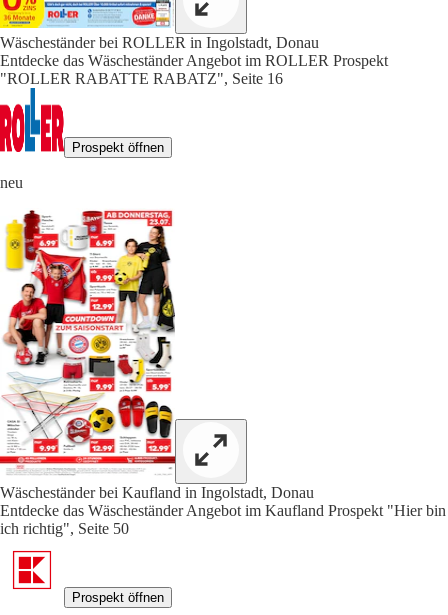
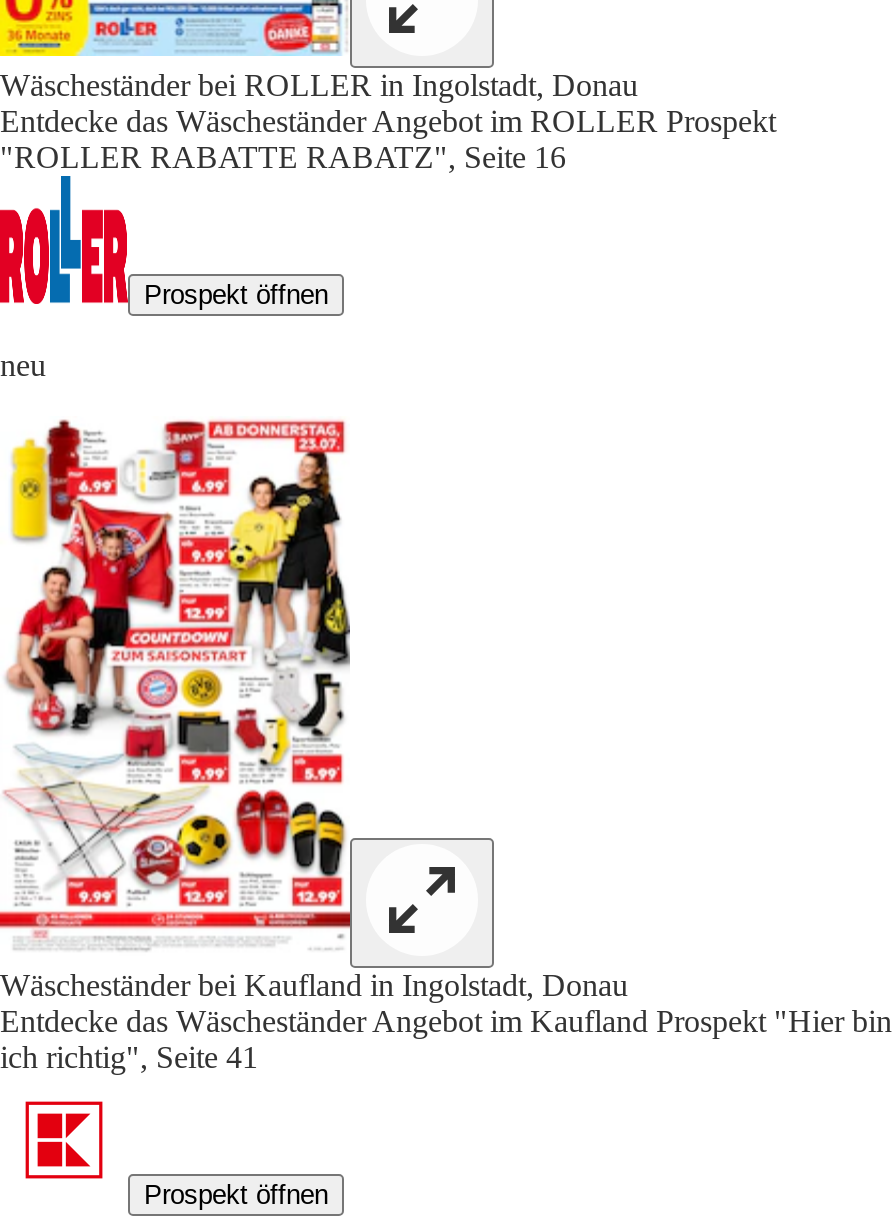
- ich richtig", Seite 50
+ ich richtig", Seite 41
